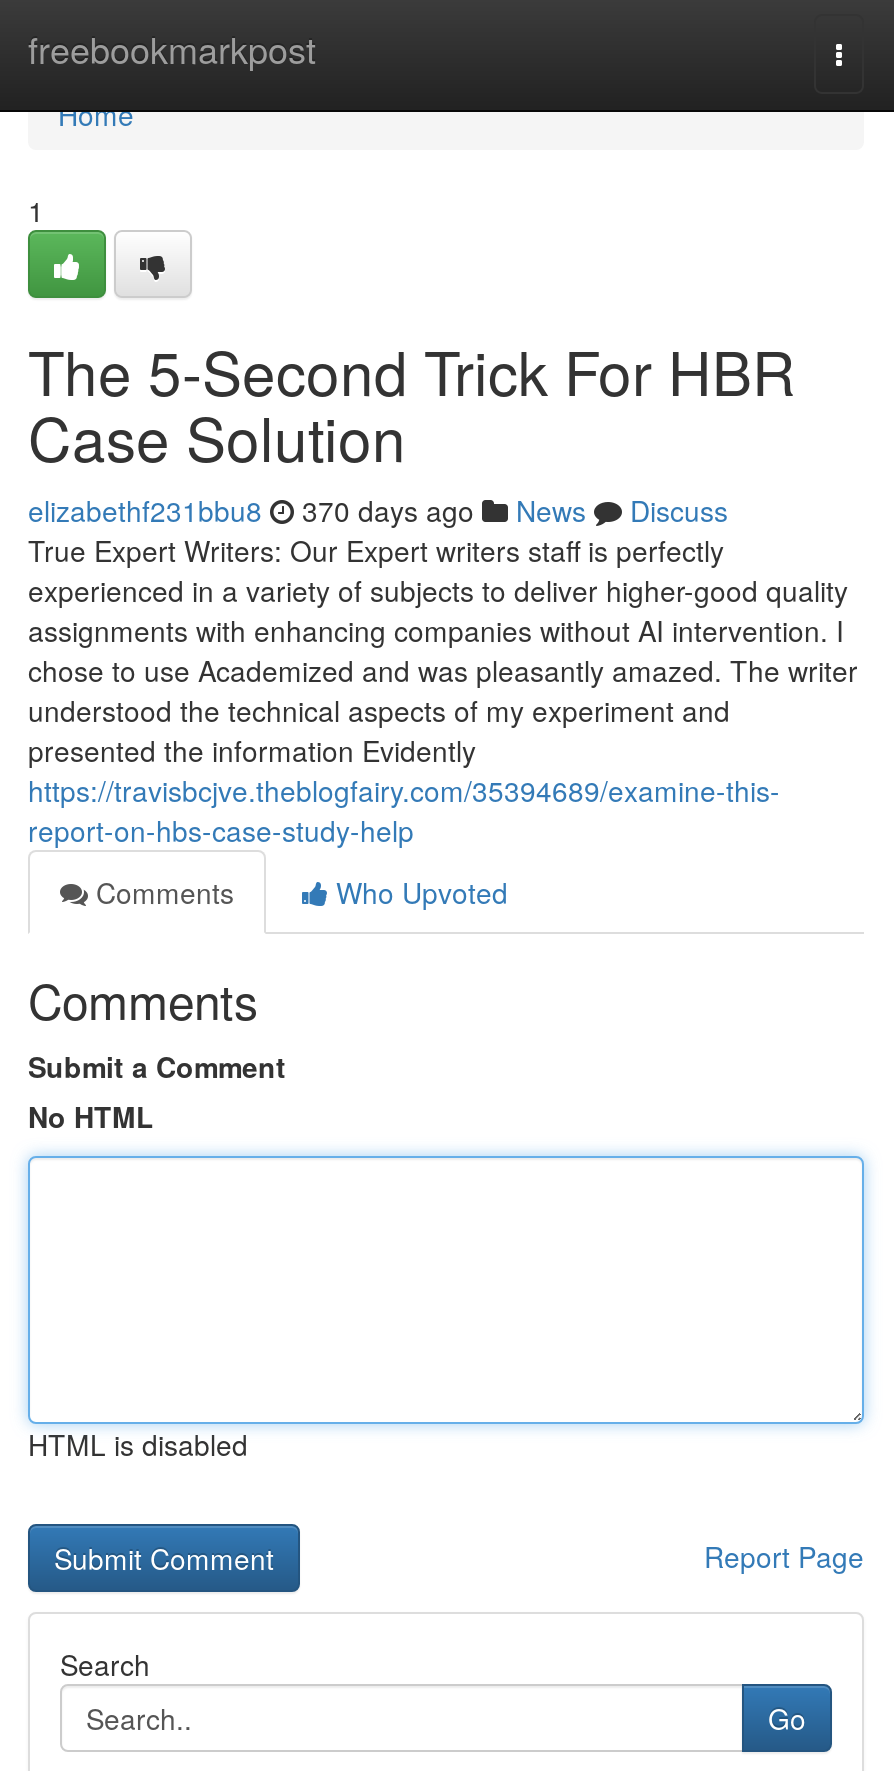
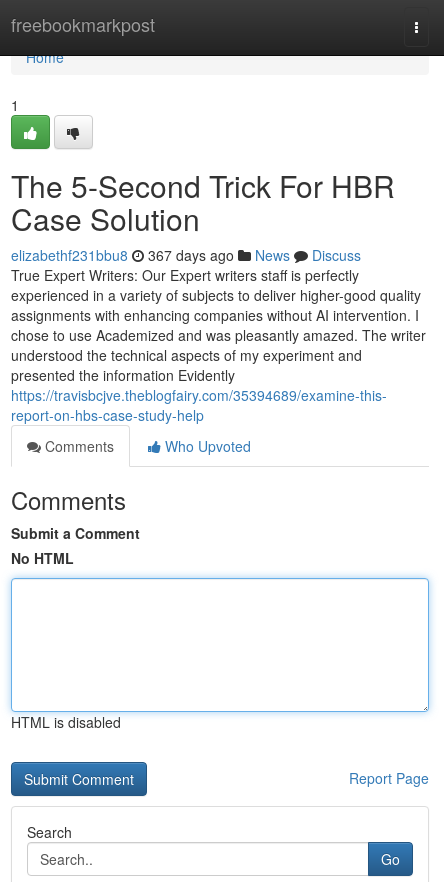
- elizabethf231bbu8 370 days ago News Discuss
+ elizabethf231bbu8 367 days ago News Discuss
